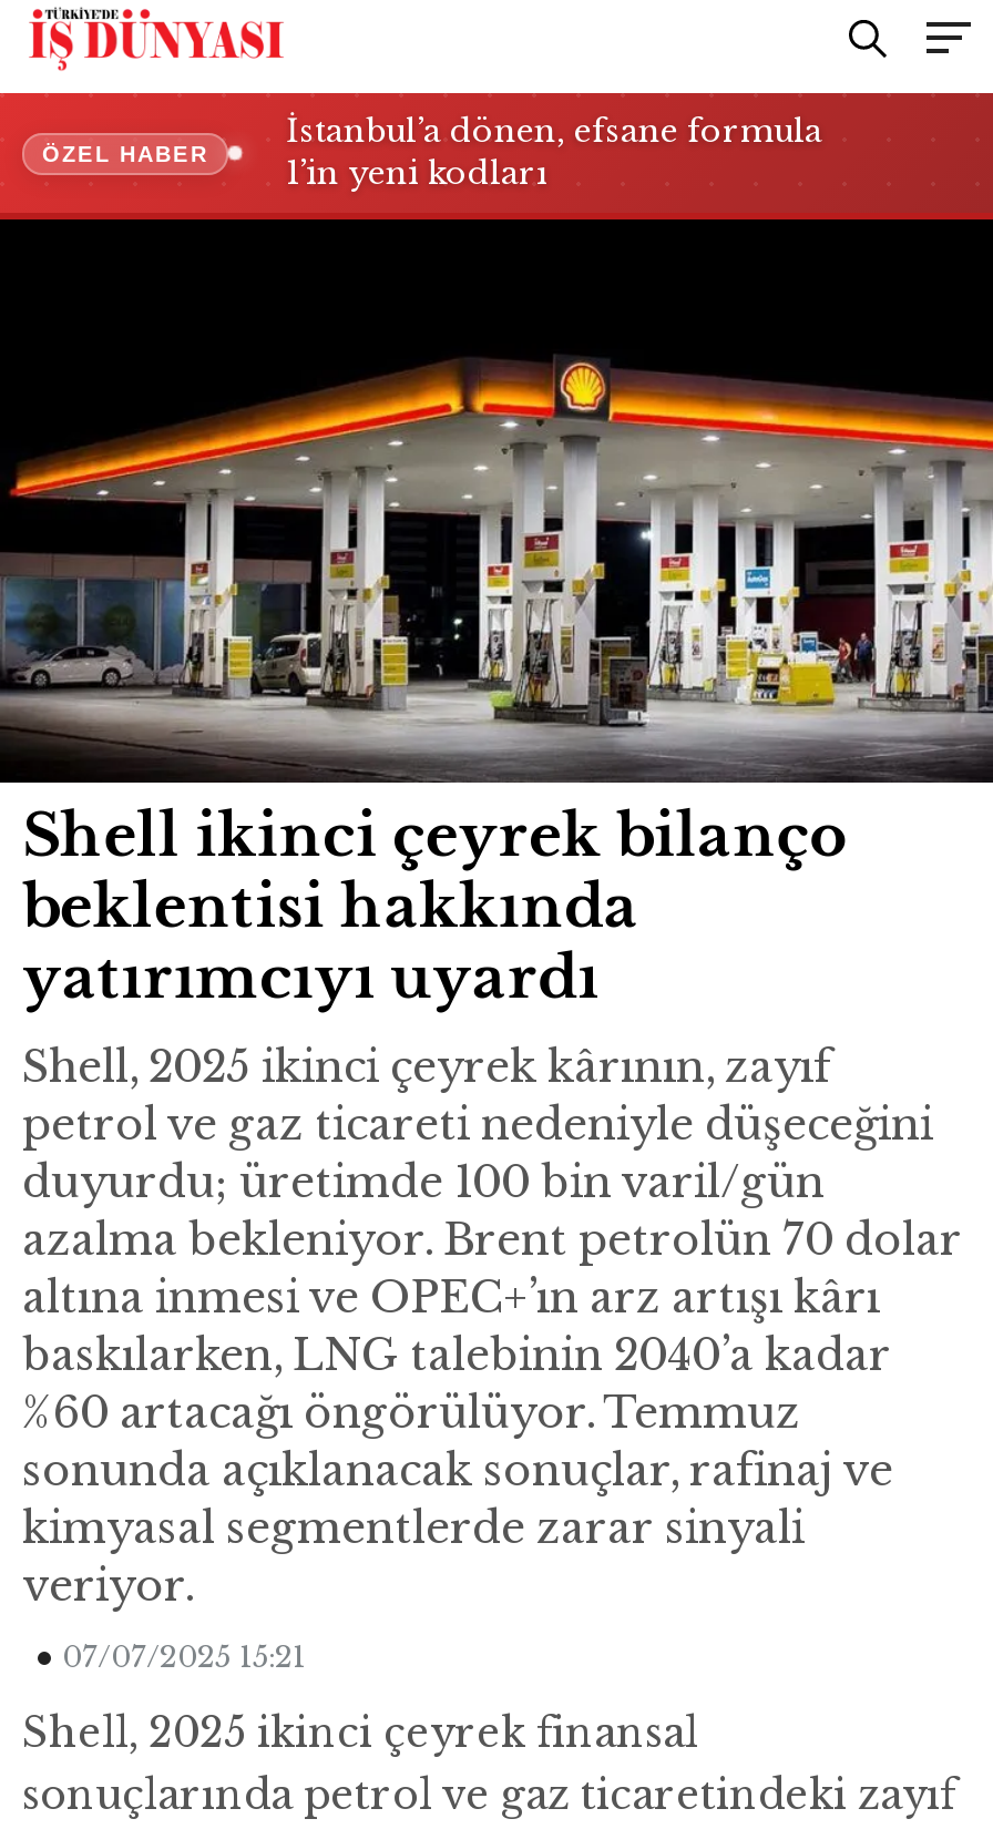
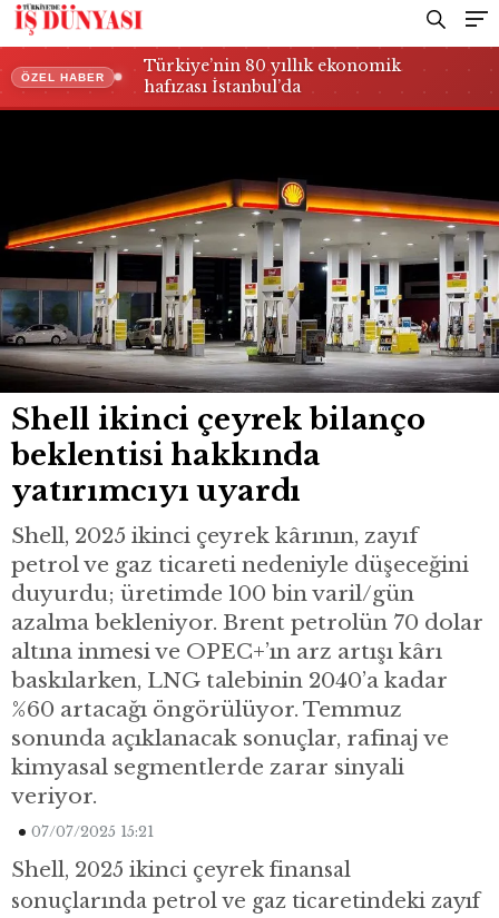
- İstanbul’a dönen, efsane formula
- 1’in yeni kodları
+ Türkiye’nin 80 yıllık ekonomik
+ hafızası İstanbul’da
